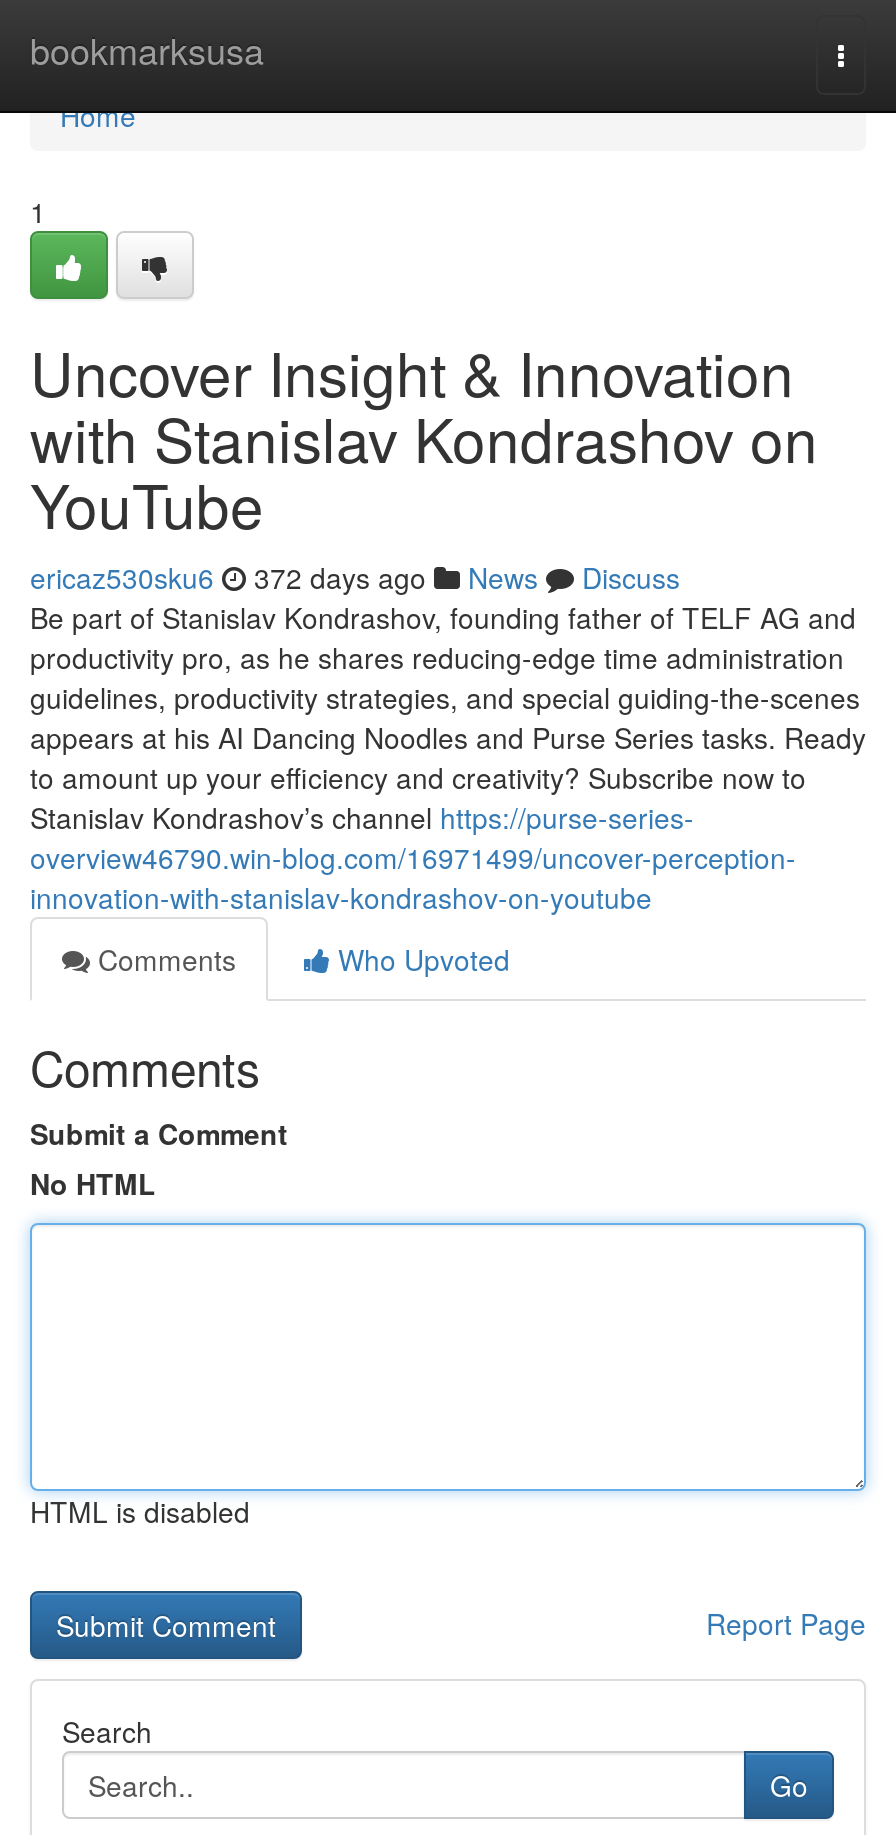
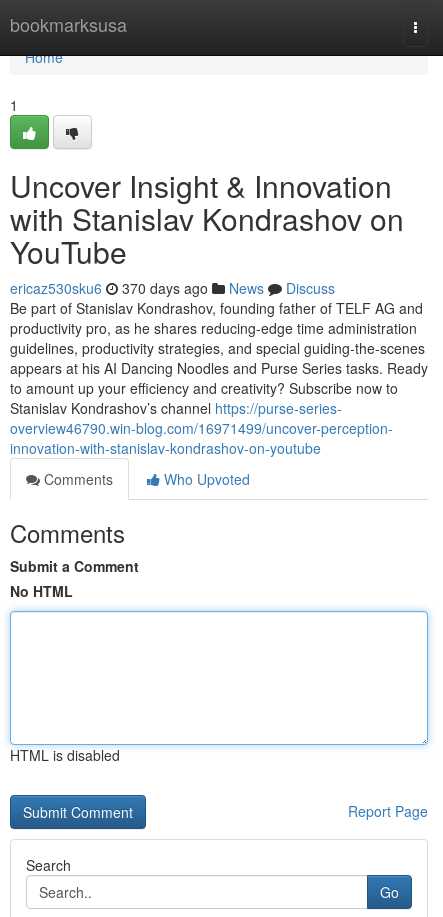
- ericaz530sku6 372 days ago News Discuss
+ ericaz530sku6 370 days ago News Discuss
